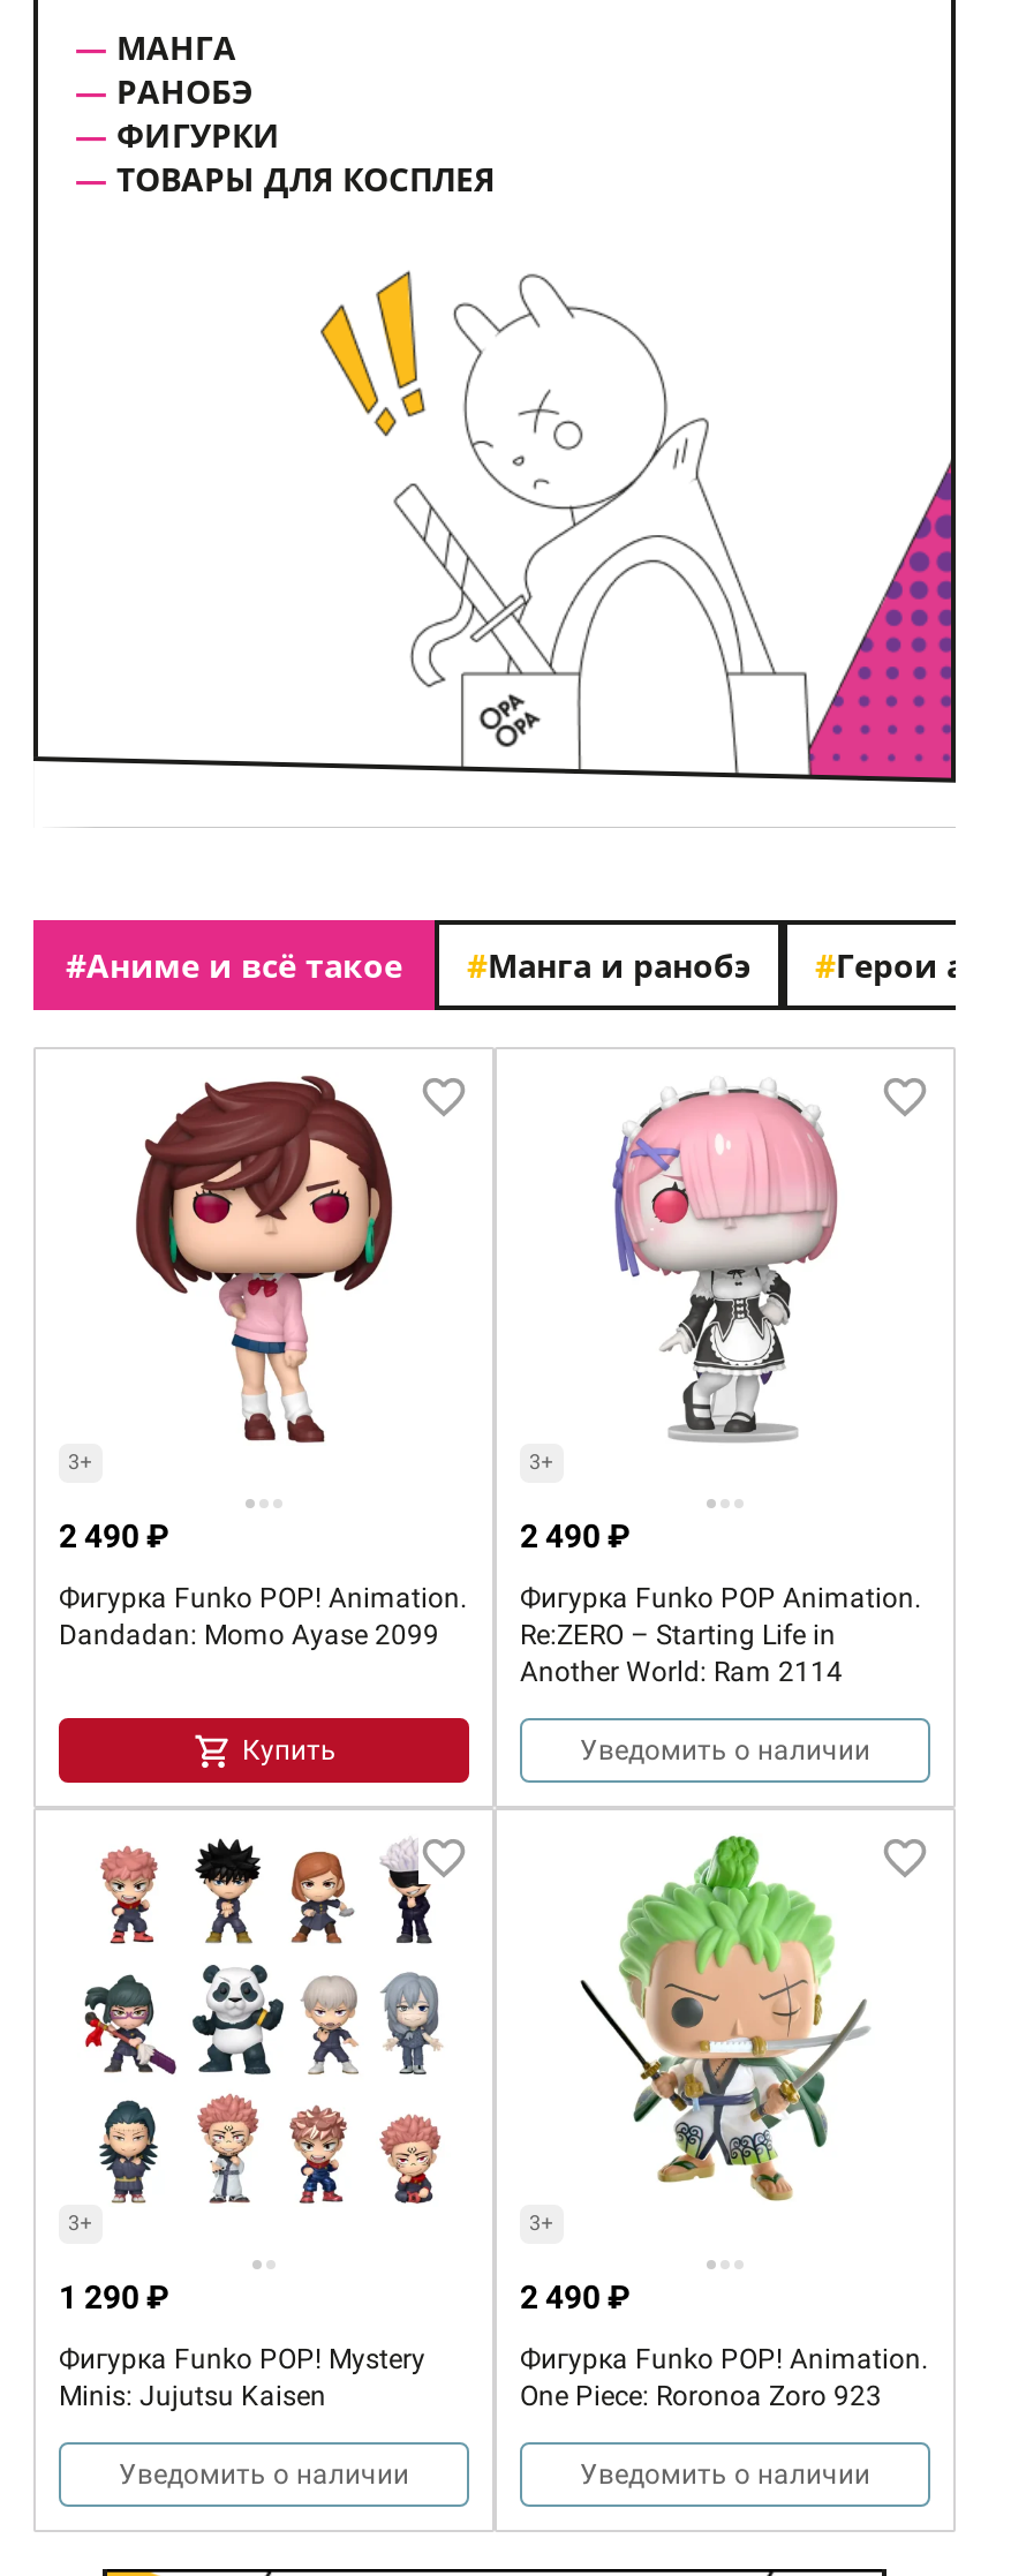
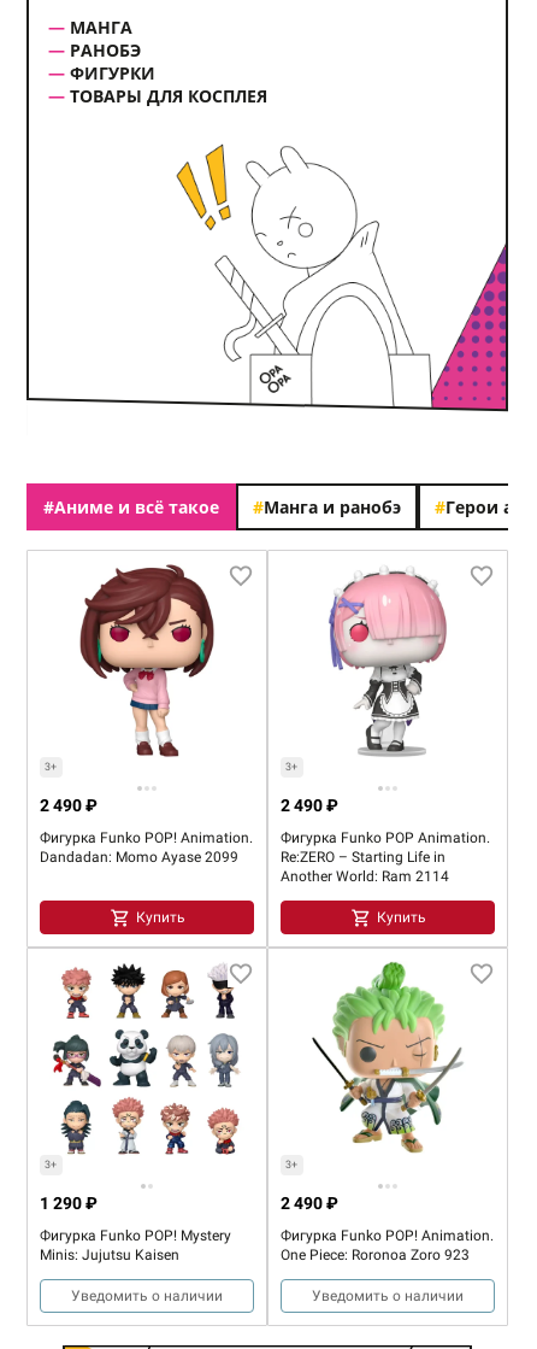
- Уведомить о наличии
+ Купить
